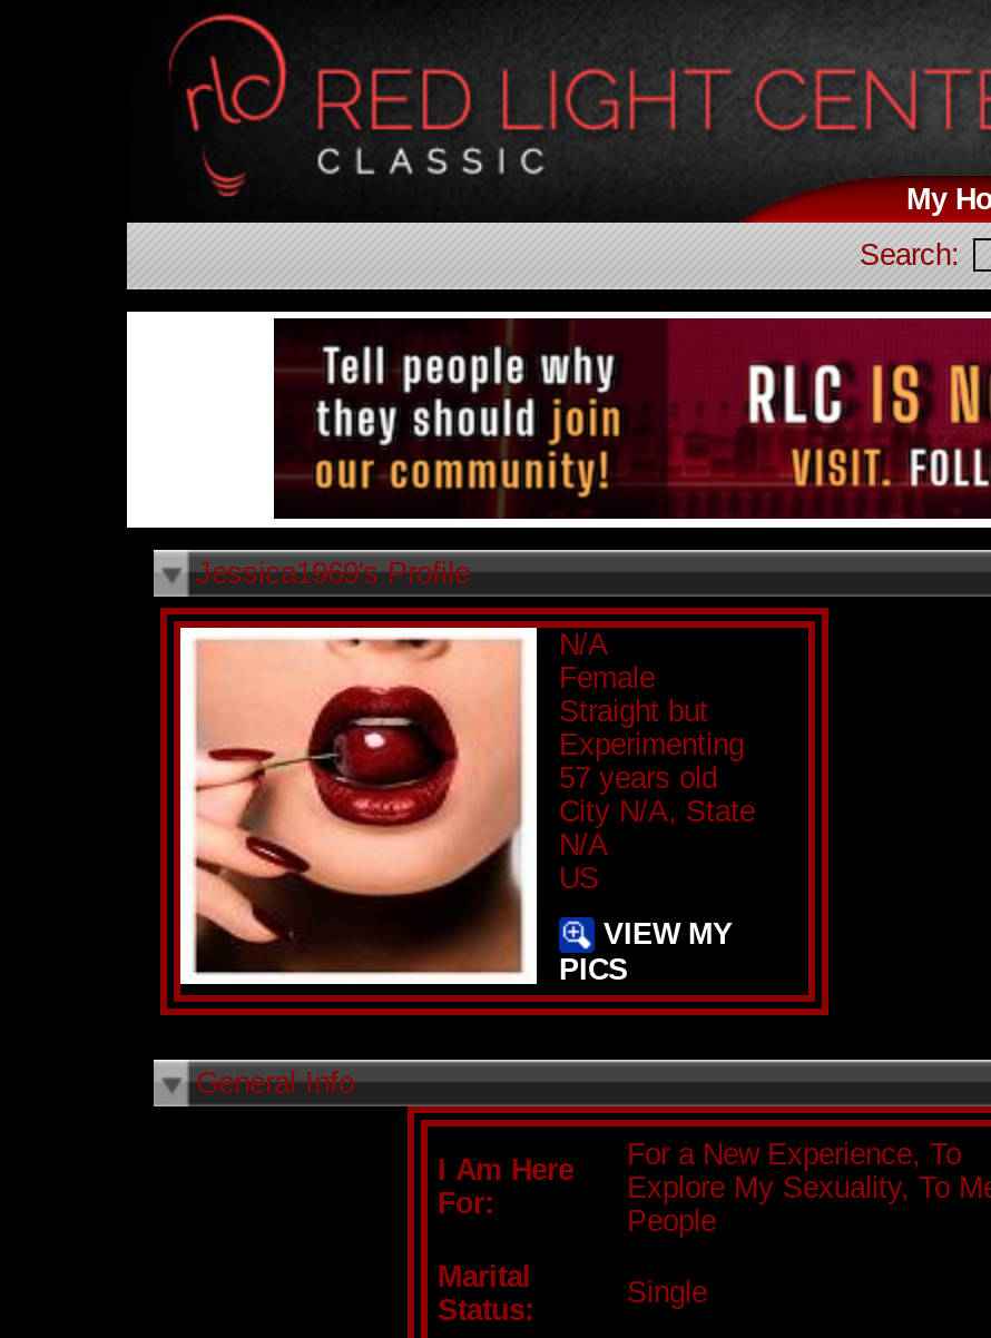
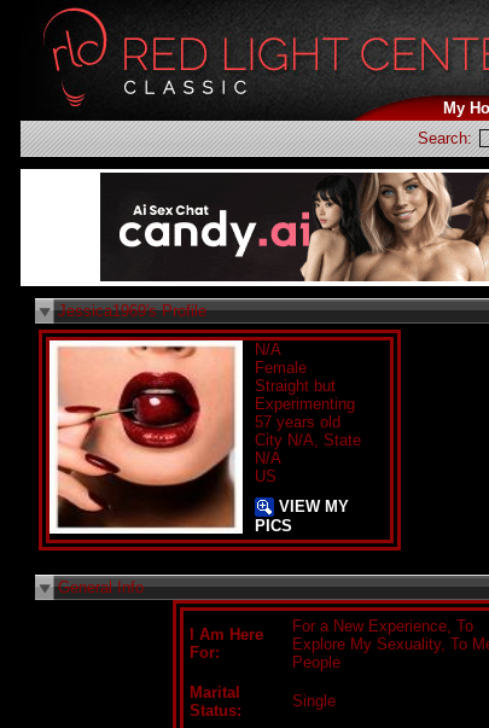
- [image]
+ [image]
